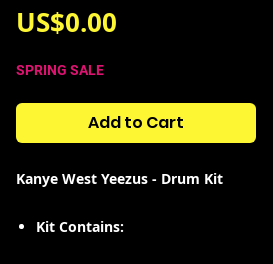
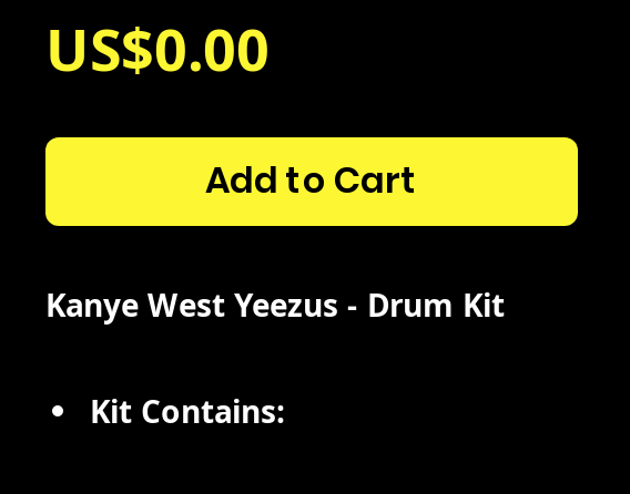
- SPRING SALE
